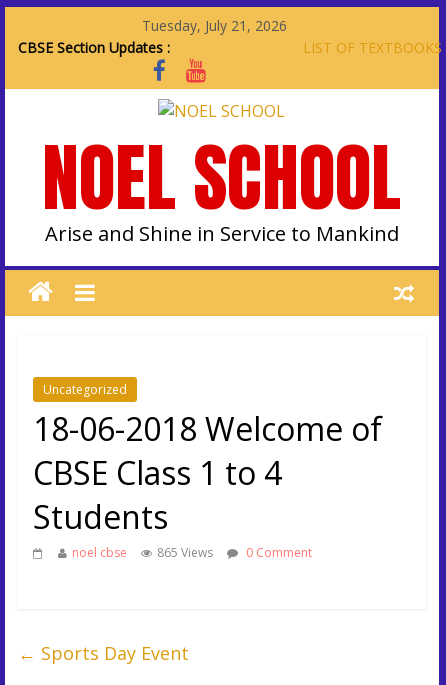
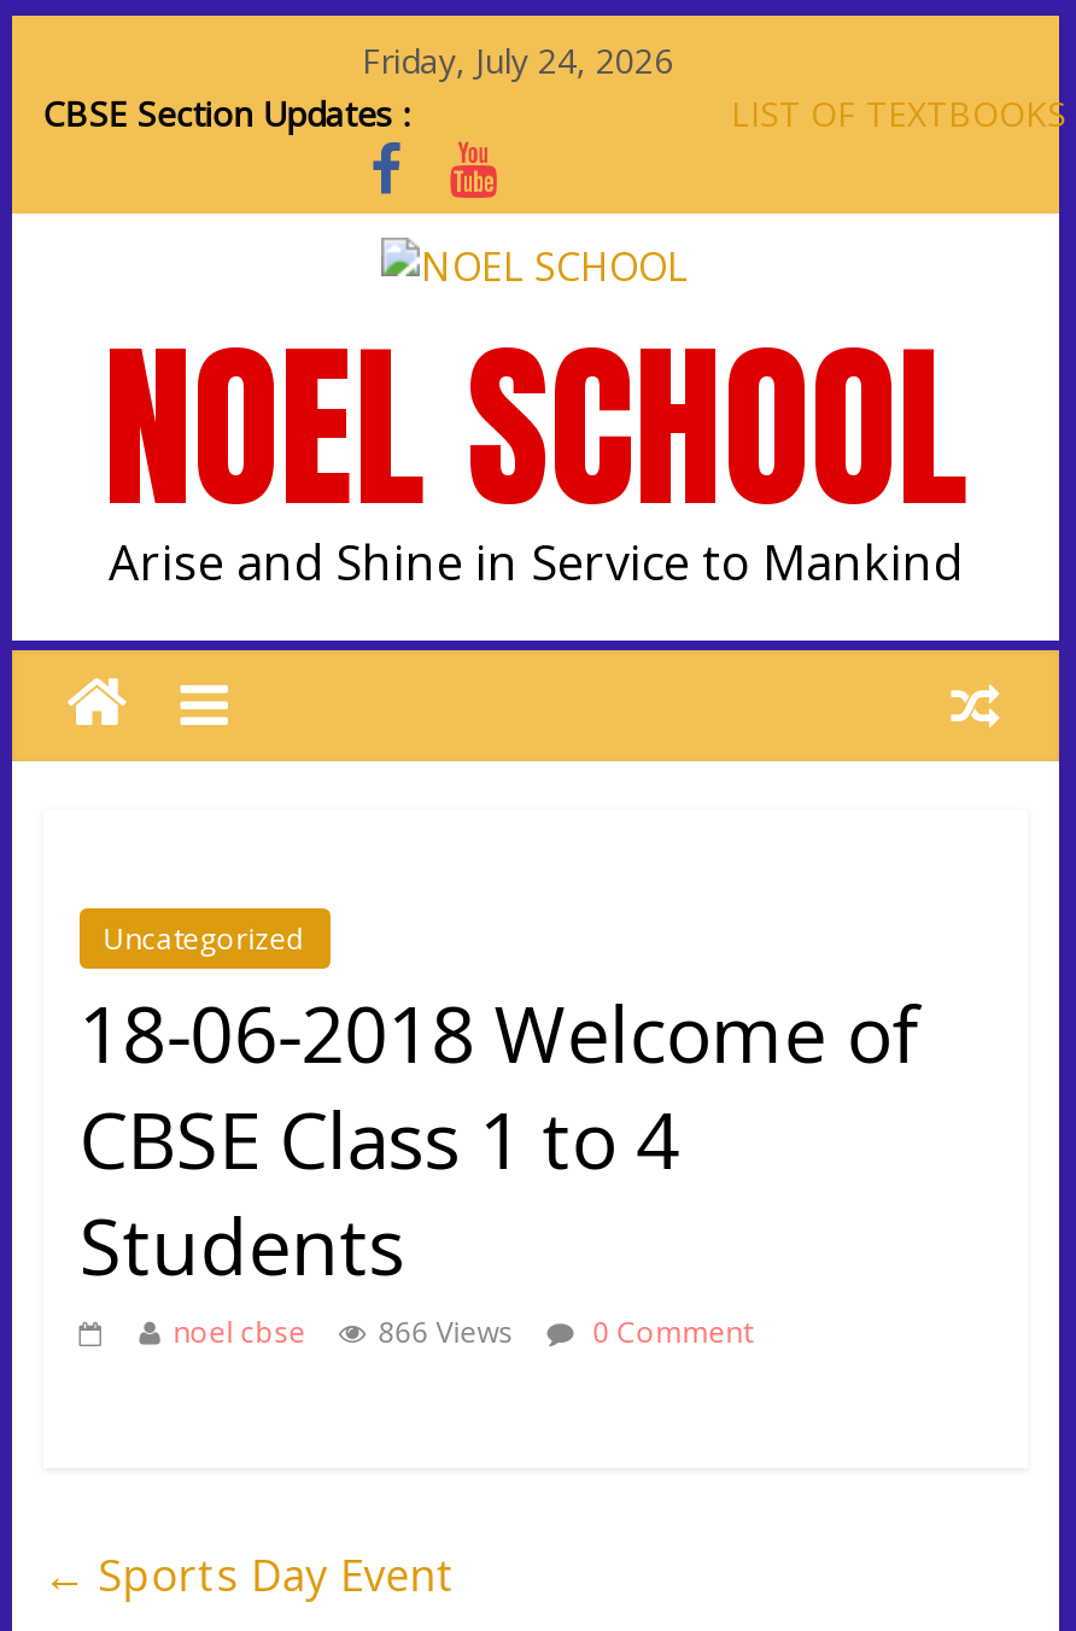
- Tuesday, July 21, 2026
+ Friday, July 24, 2026

- noel cbse 865 Views 0 Comment
+ noel cbse 866 Views 0 Comment
